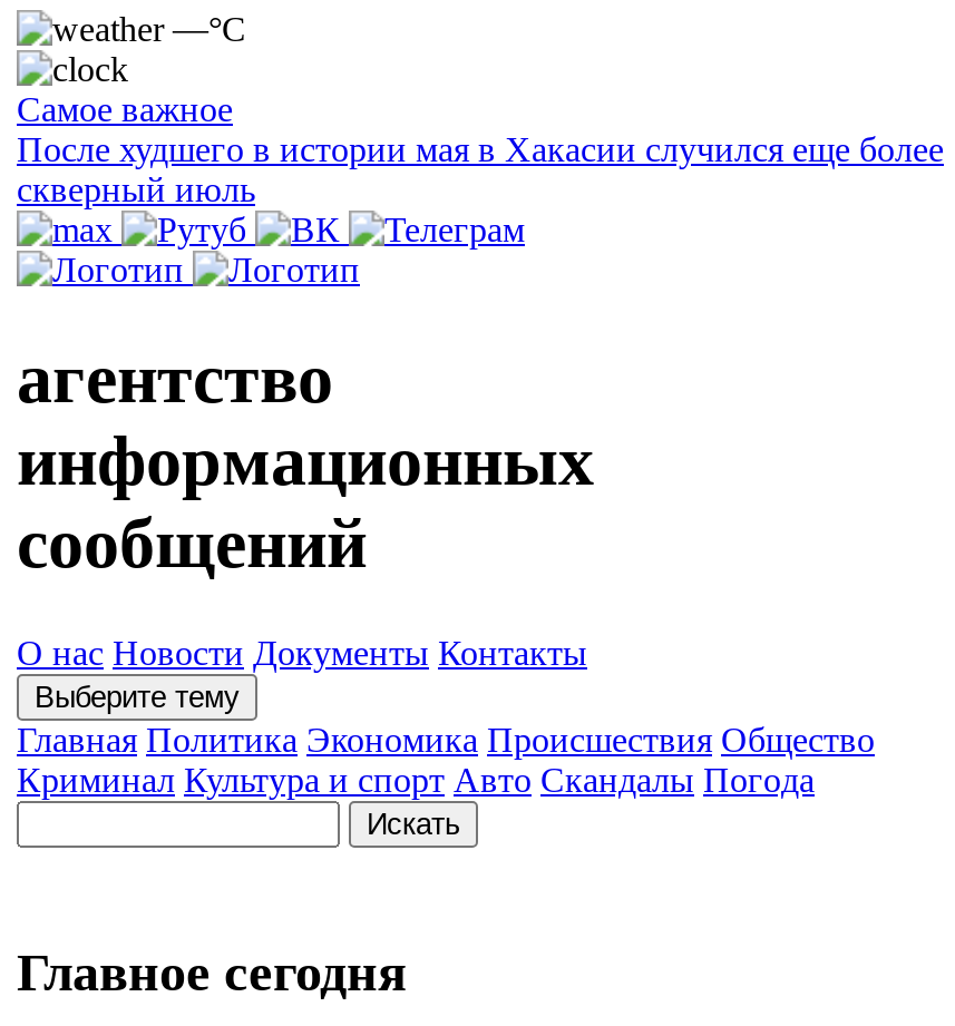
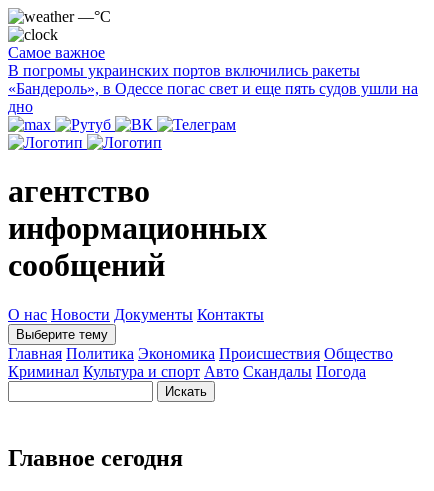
- После худшего в истории мая в Хакасии случился еще более
- скверный июль
+ В погромы украинских портов включились ракеты
+ «Бандероль», в Одессе погас свет и еще пять судов ушли на
+ дно
